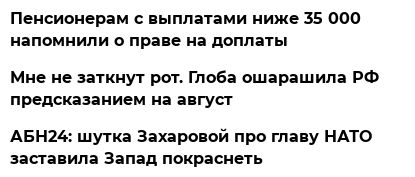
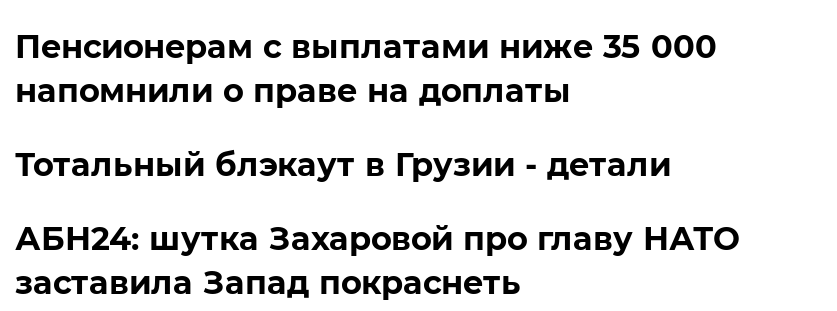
- Мне не заткнут рот. Глоба ошарашила РФ
- предсказанием на август
+ Тотальный блэкаут в Грузии - детали
